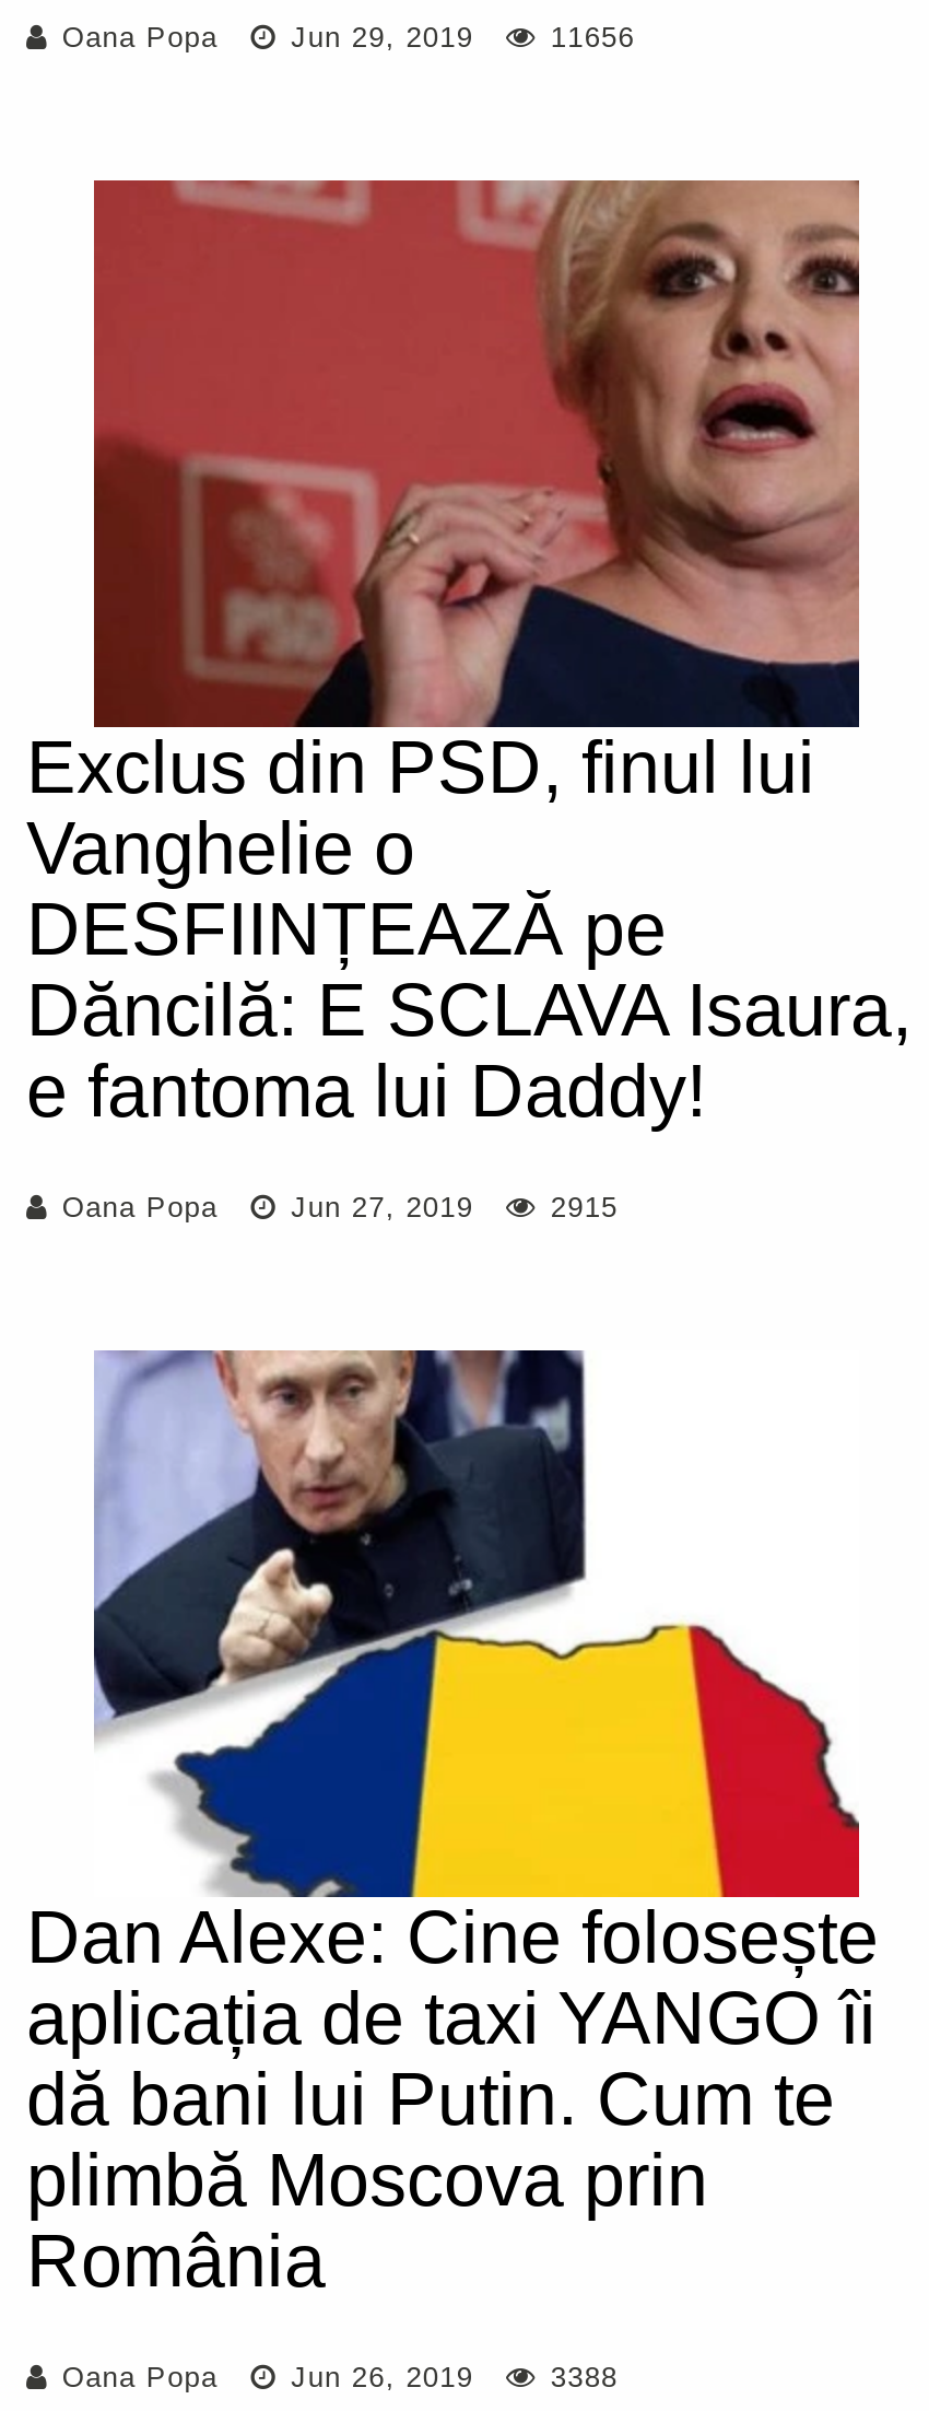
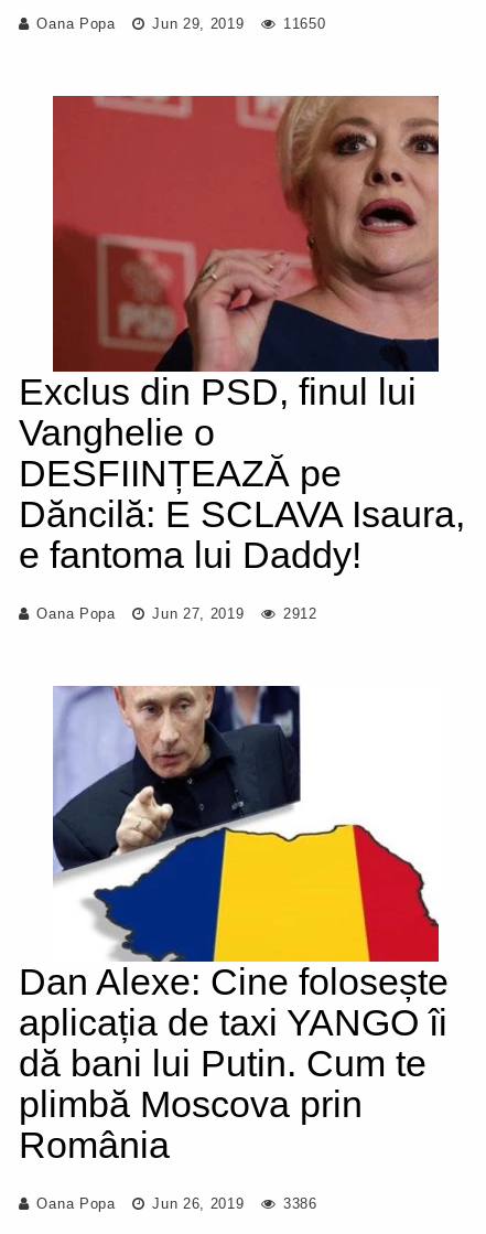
- 11656
+ 11650

- 2915
+ 2912

- 3388
+ 3386
